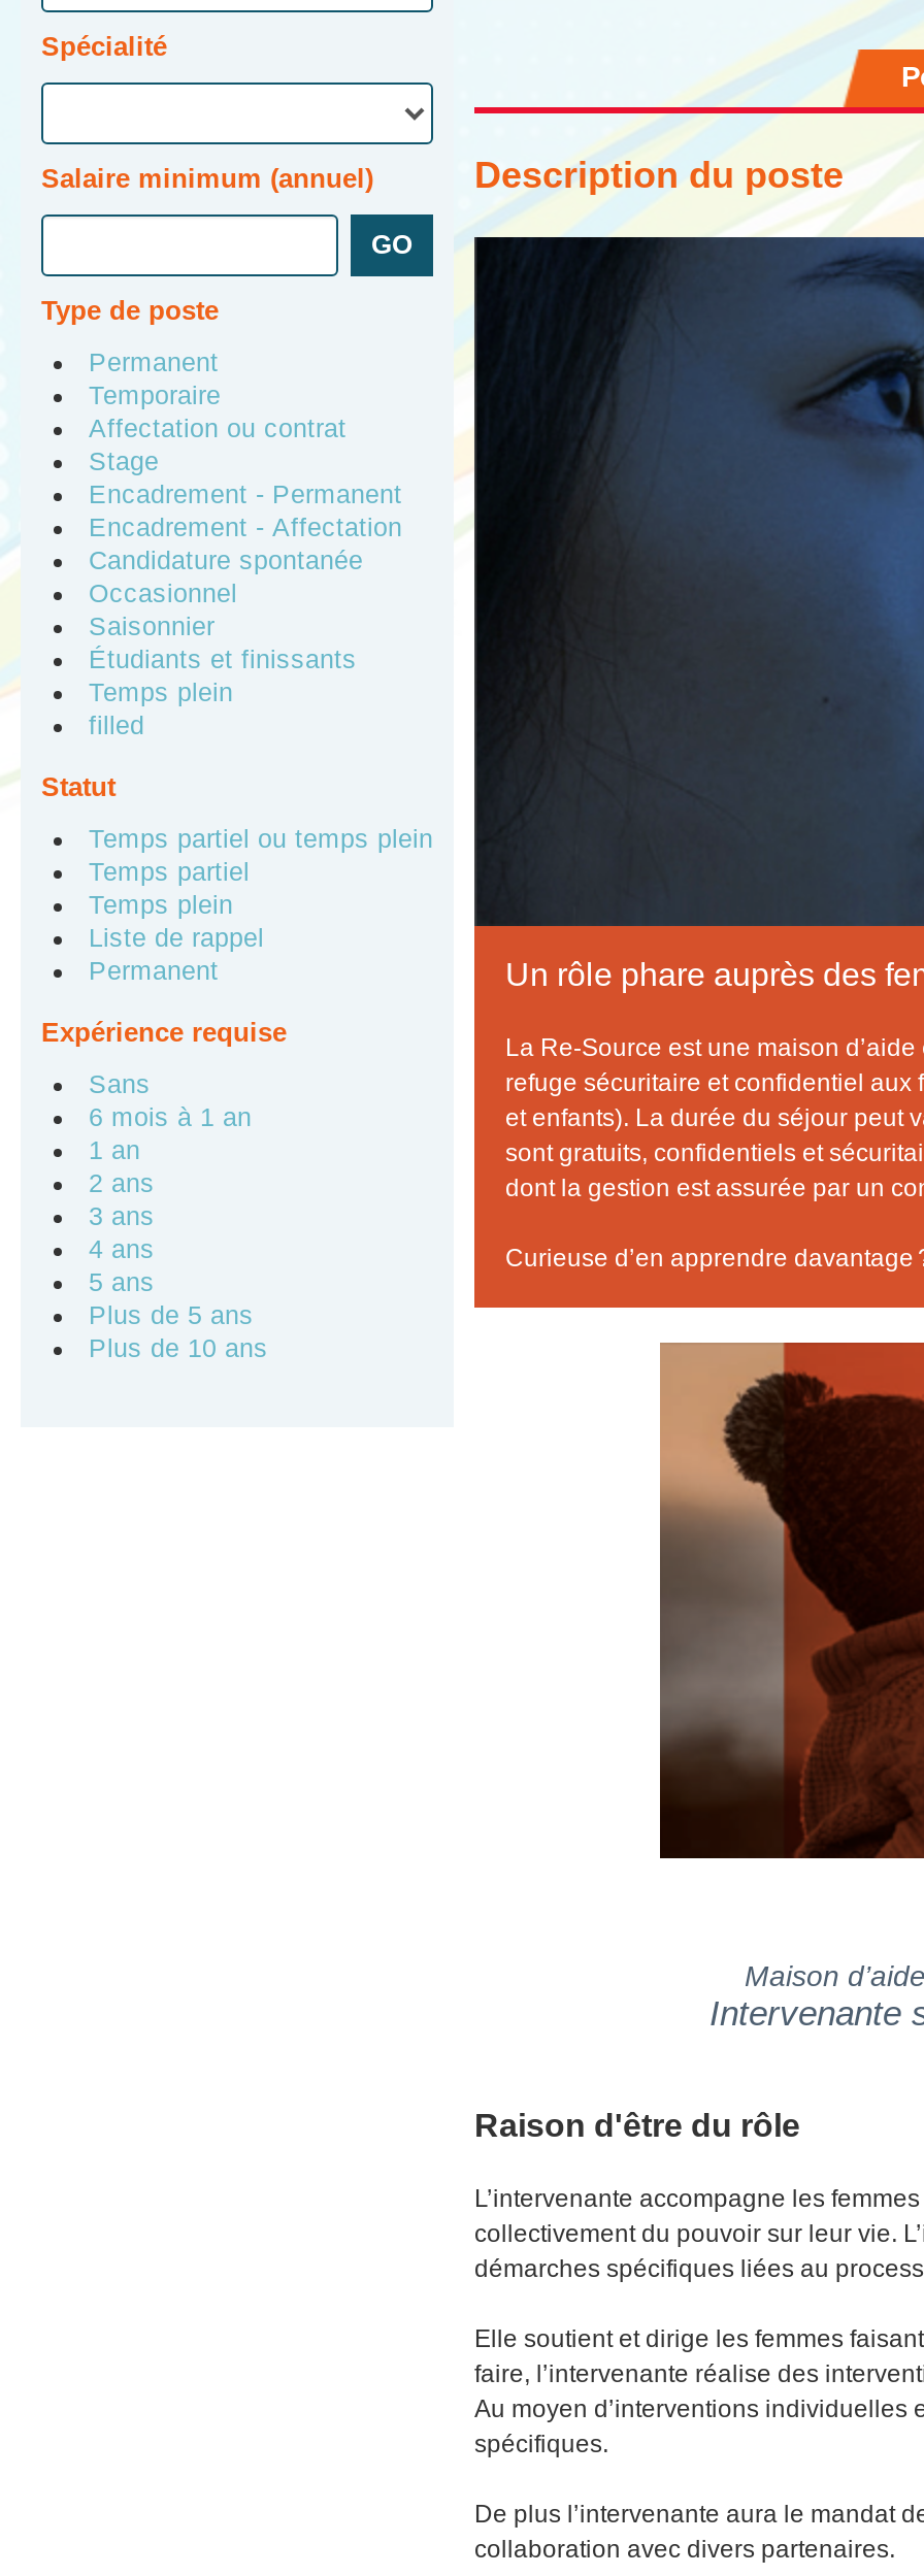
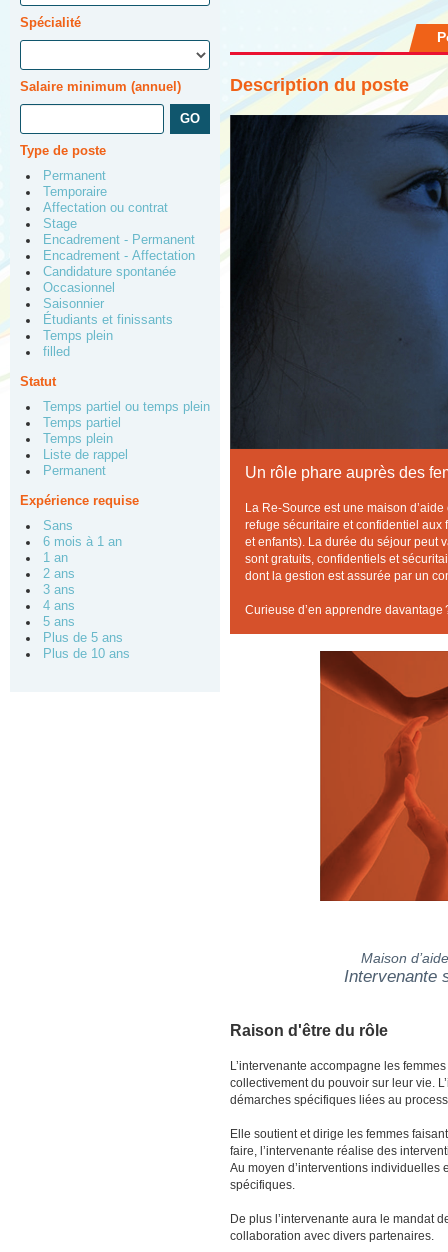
- [image]
+ [image]
